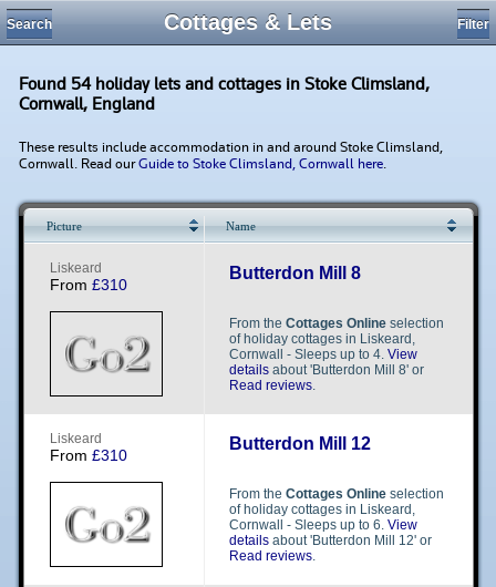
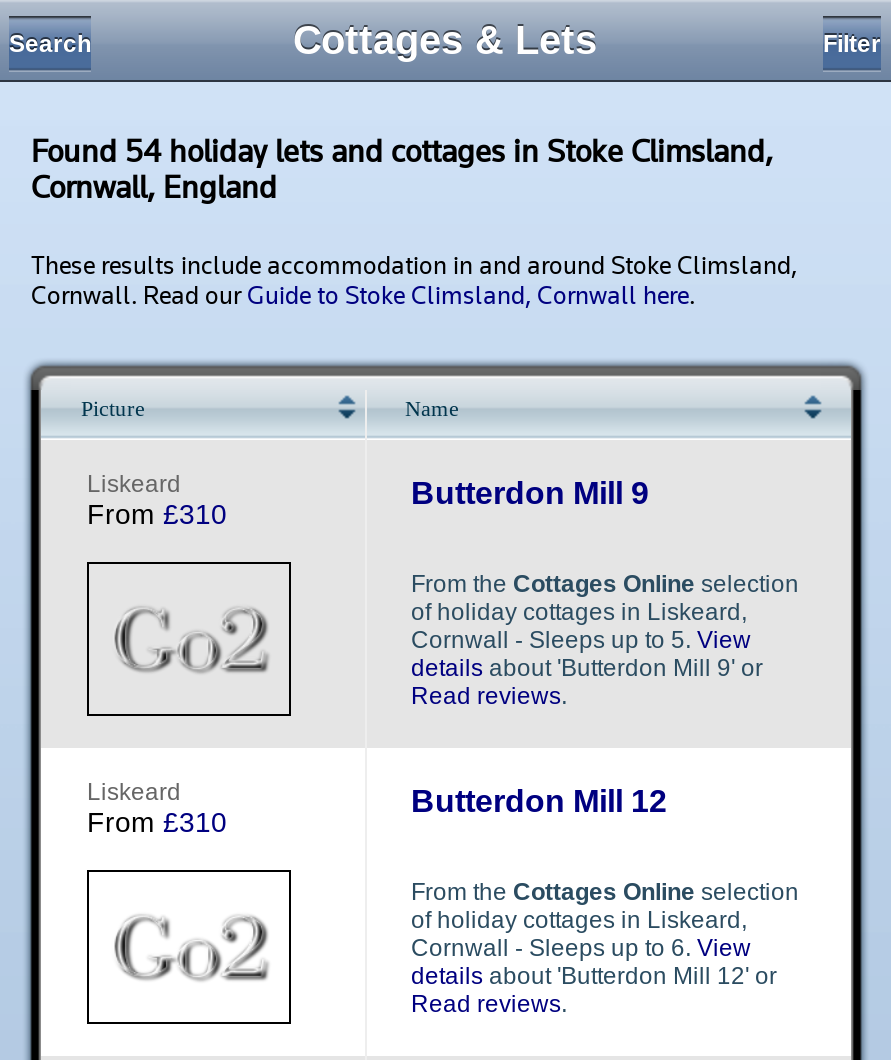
- Butterdon Mill 8
+ Butterdon Mill 9

- Cornwall - Sleeps up to 4. View
+ Cornwall - Sleeps up to 5. View

- details about 'Butterdon Mill 8' or
+ details about 'Butterdon Mill 9' or
